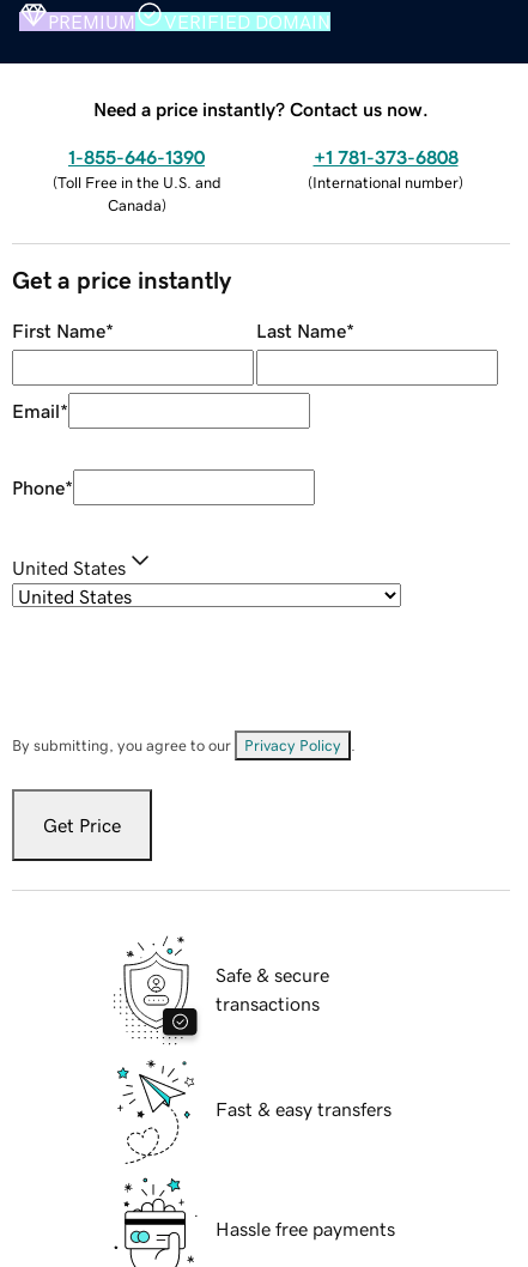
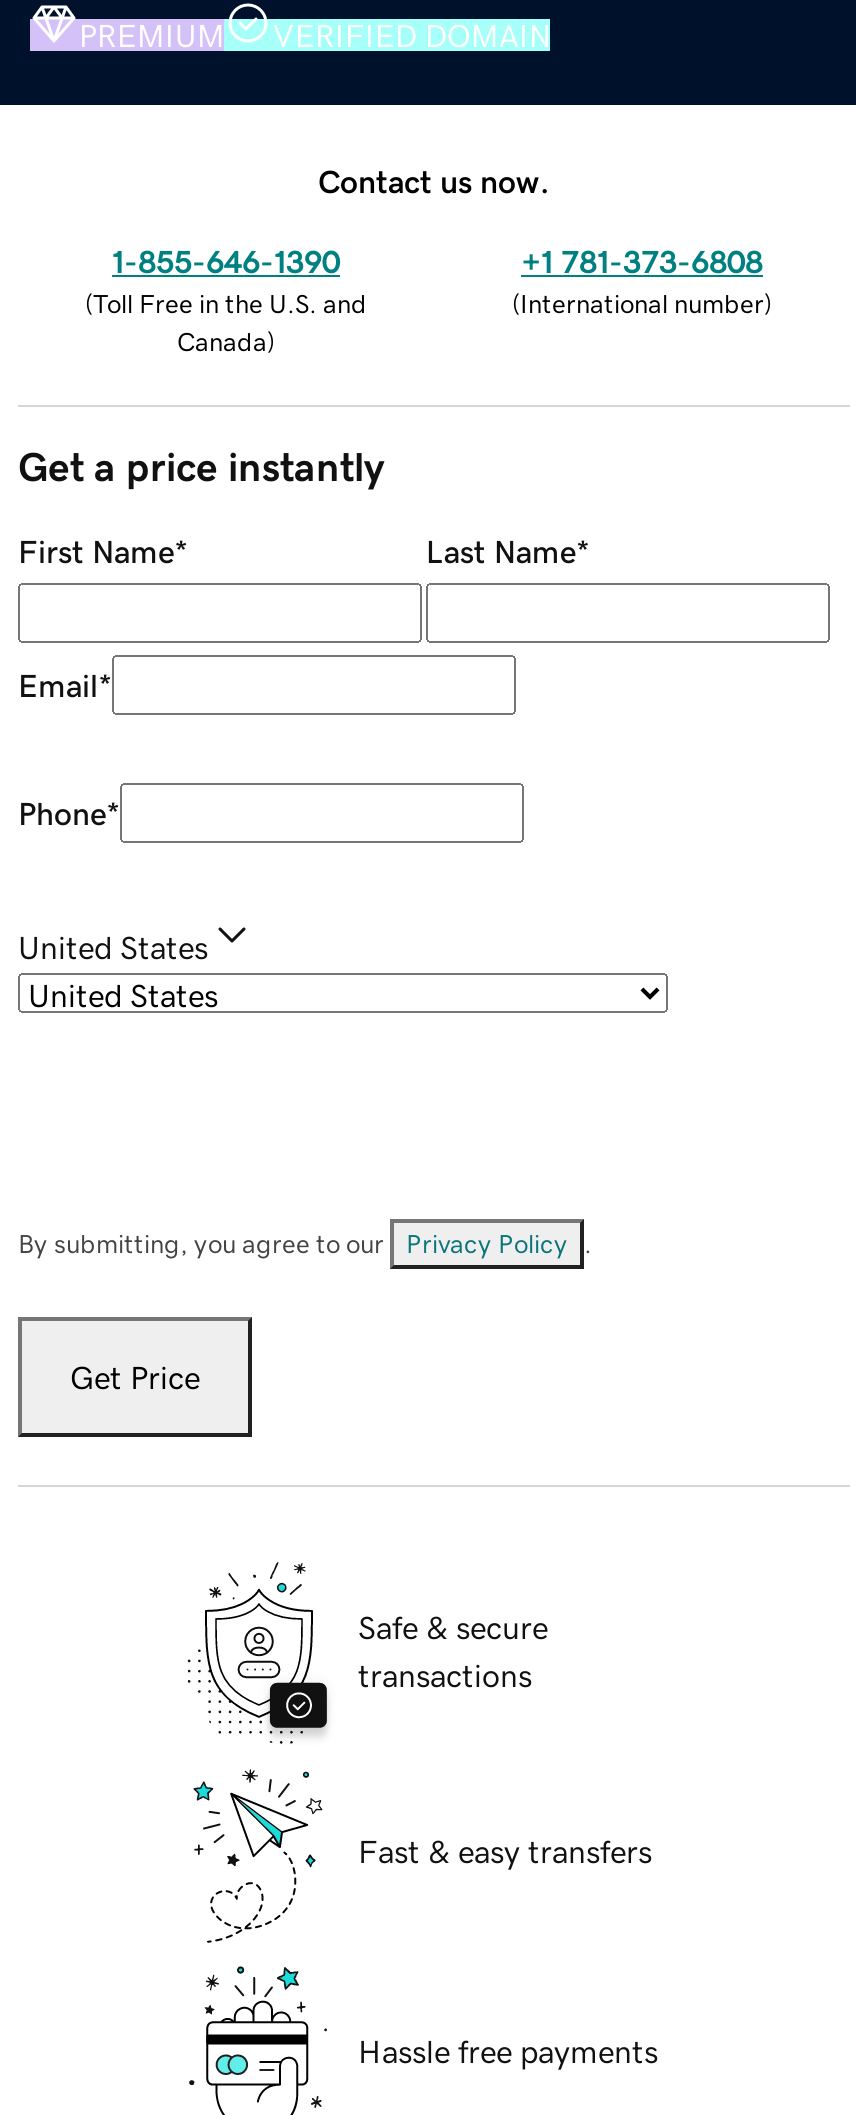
- Need a price instantly? Contact us now.
+ Contact us now.
